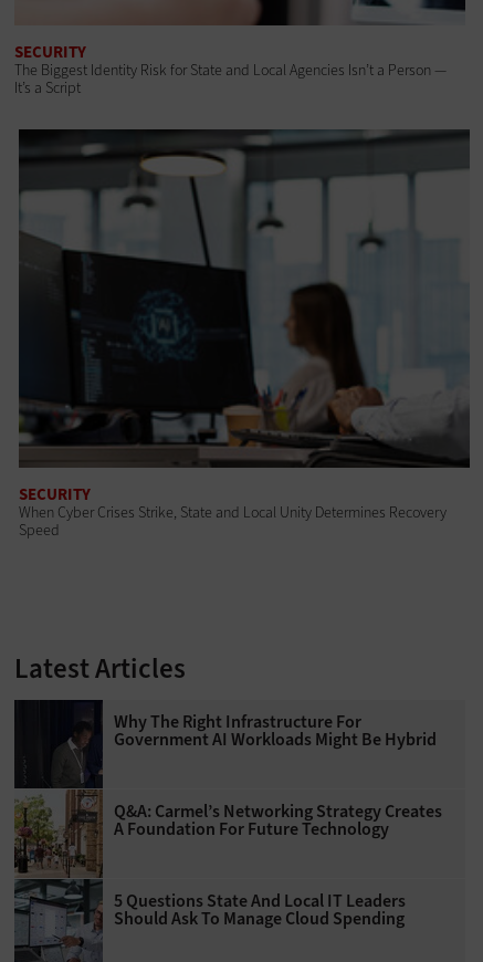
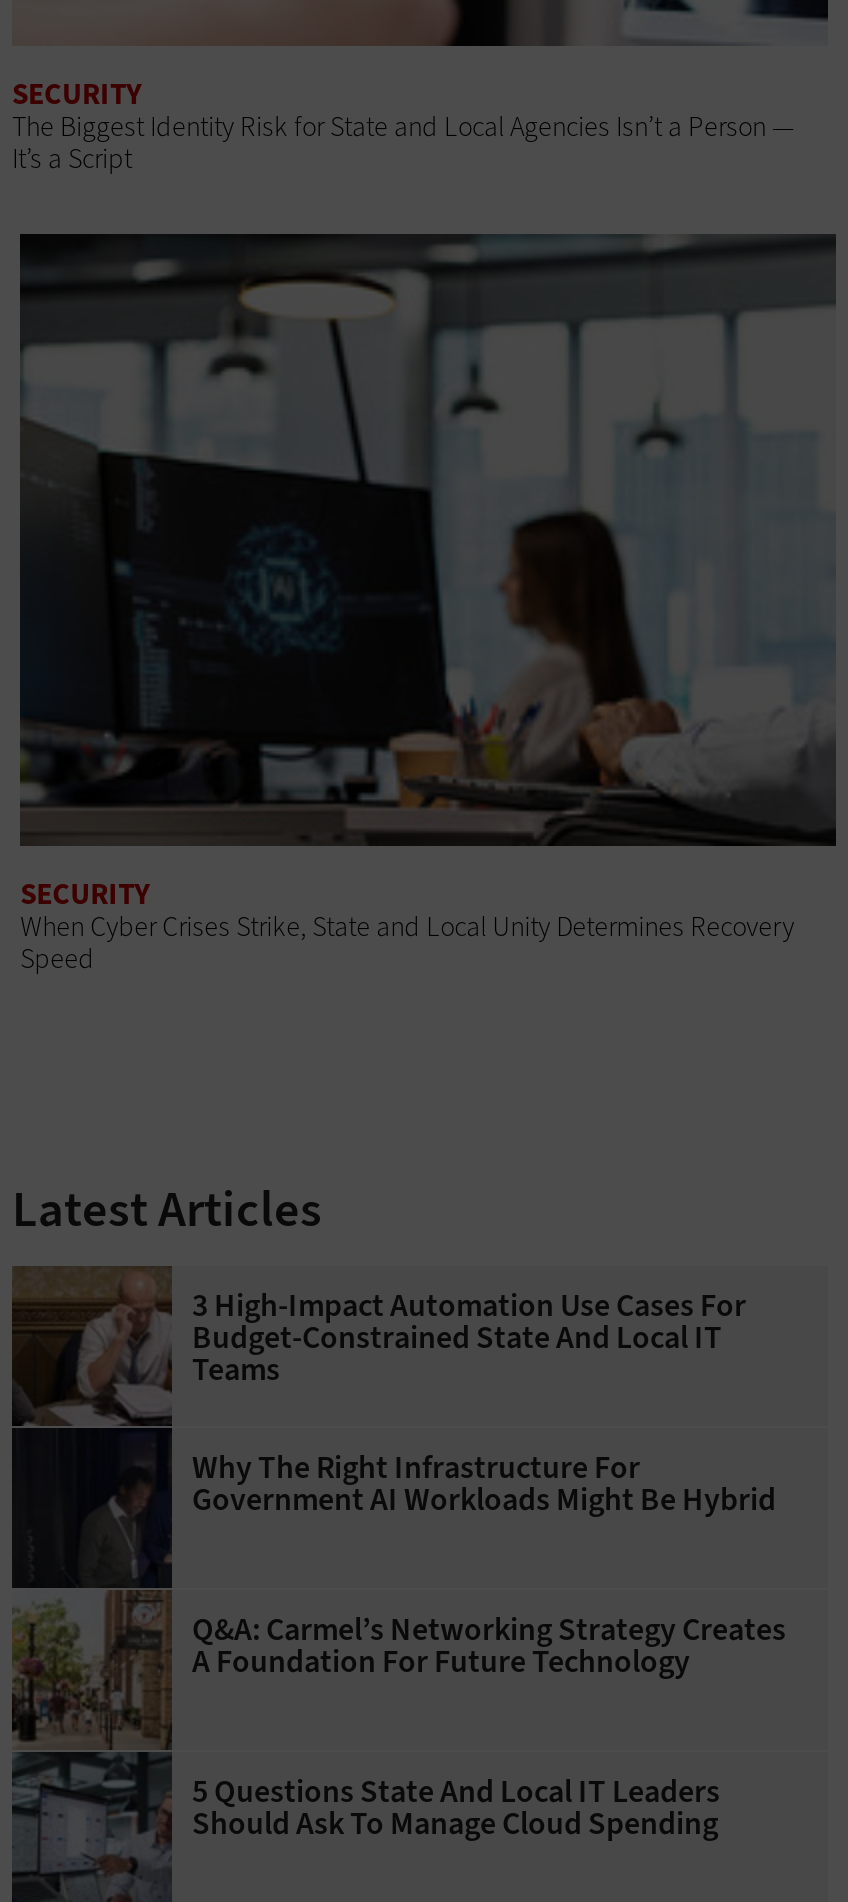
+ [image]
+ 3 High-Impact Automation Use Cases For
+ Budget-Constrained State And Local IT
+ Teams
